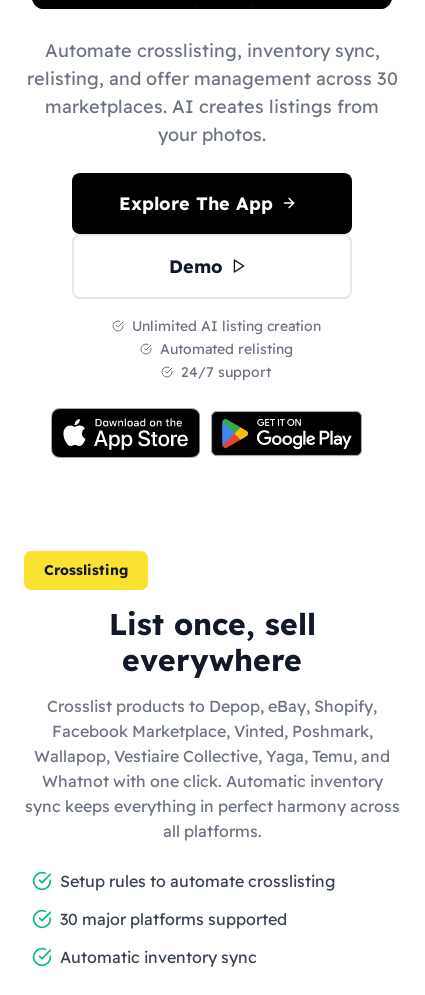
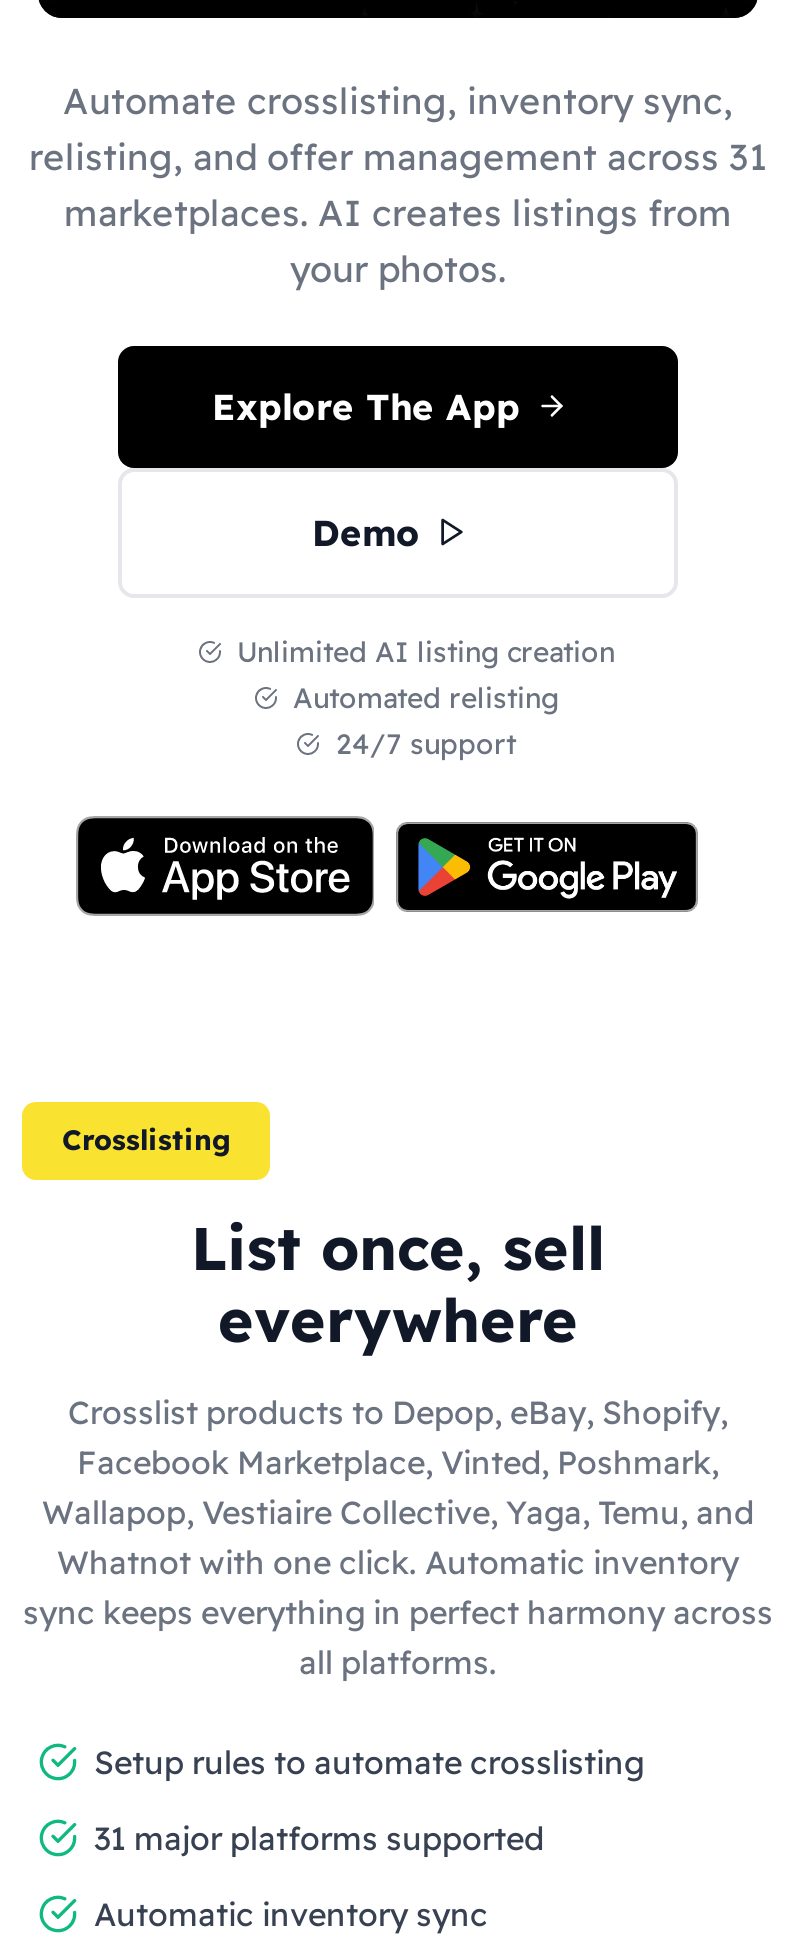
- relisting, and offer management across 30
+ relisting, and offer management across 31

- 30 major platforms supported
+ 31 major platforms supported
